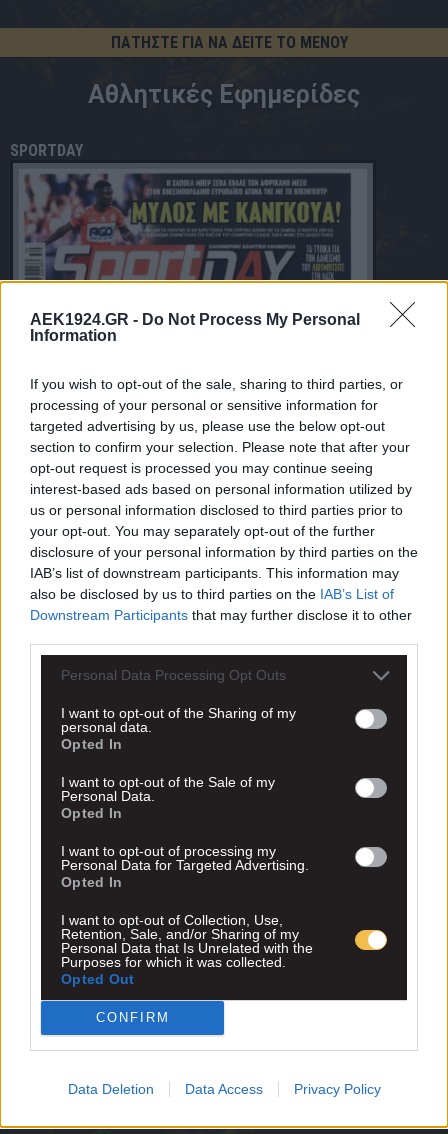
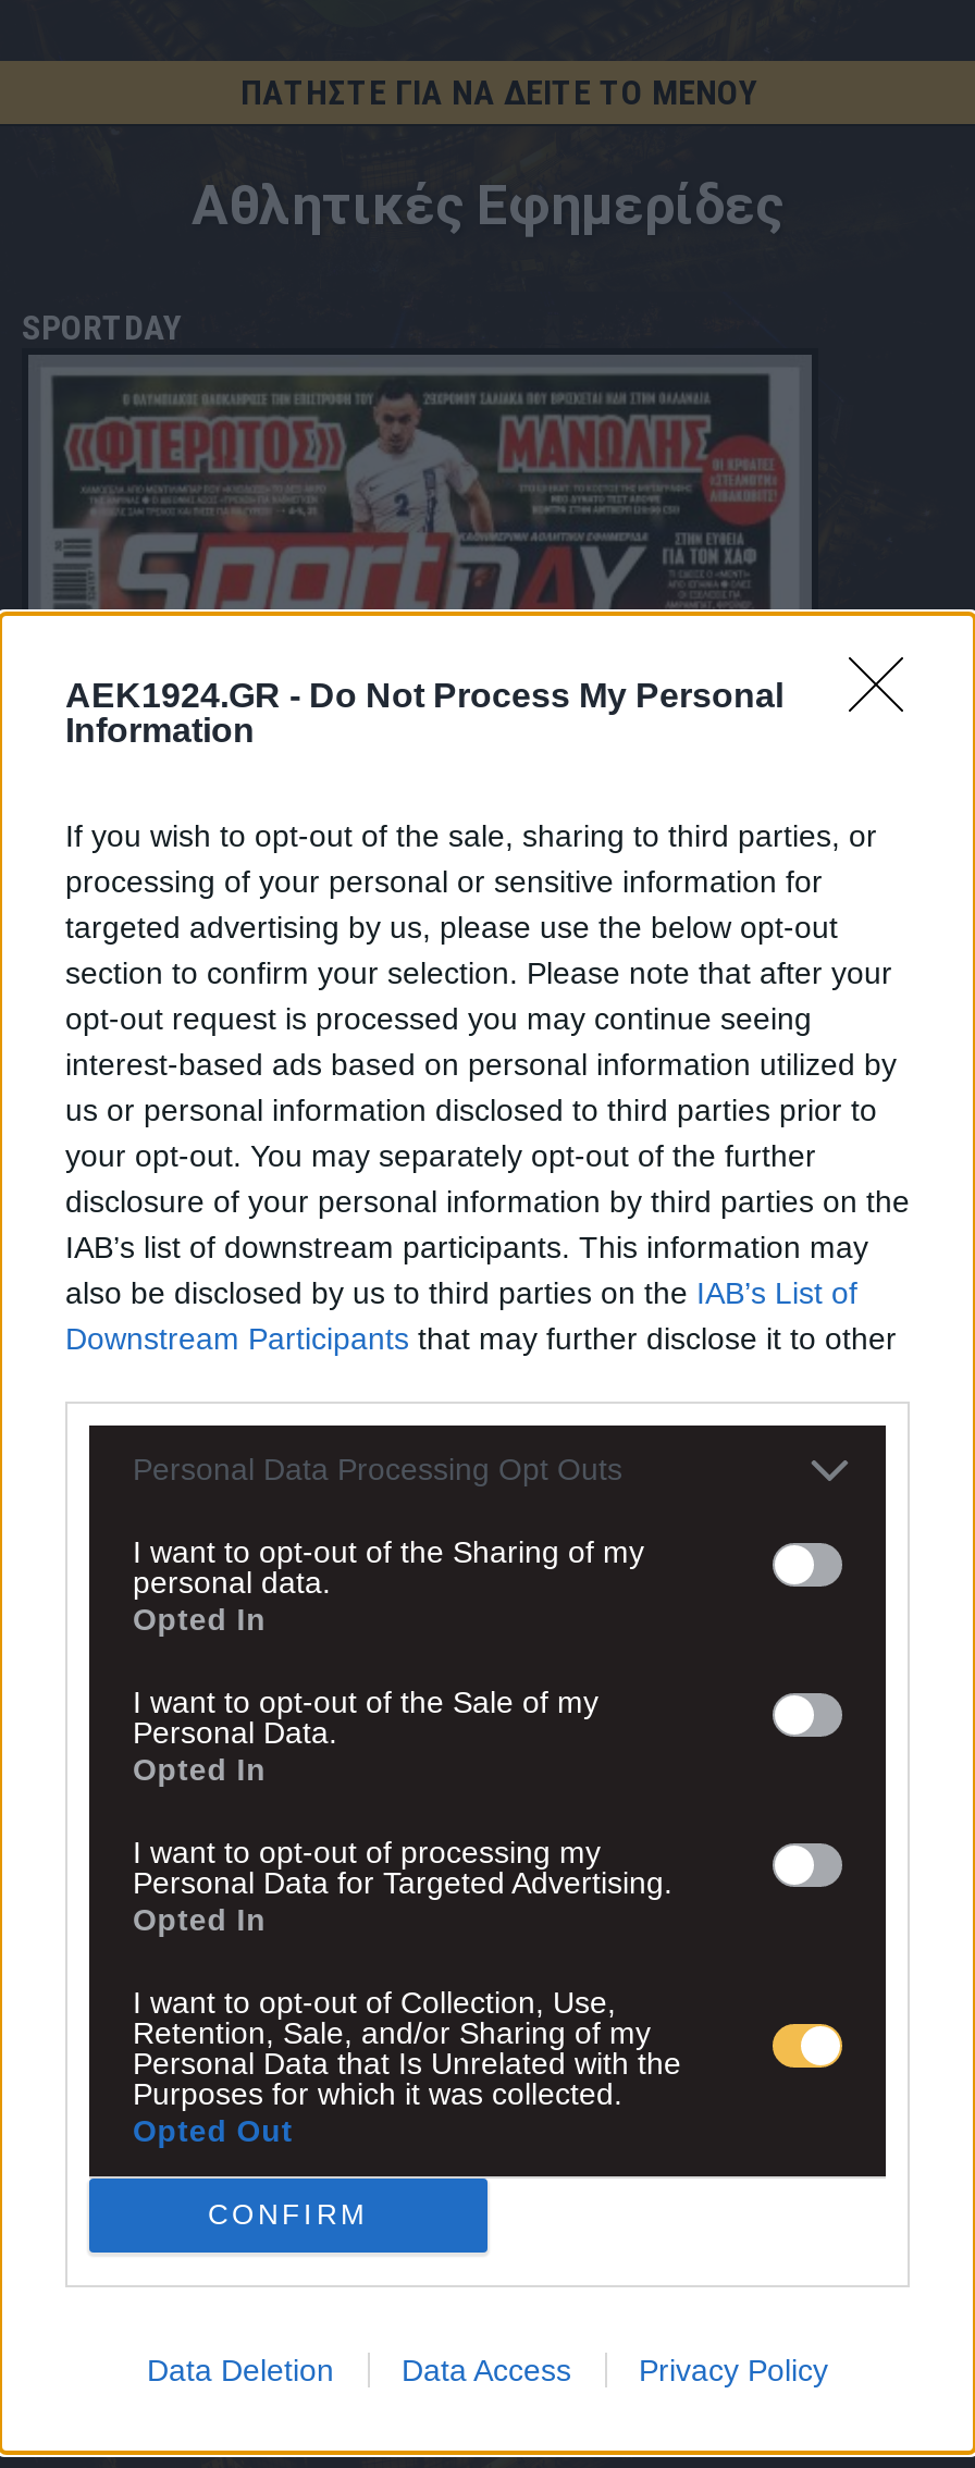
- [image]
+ [image]
